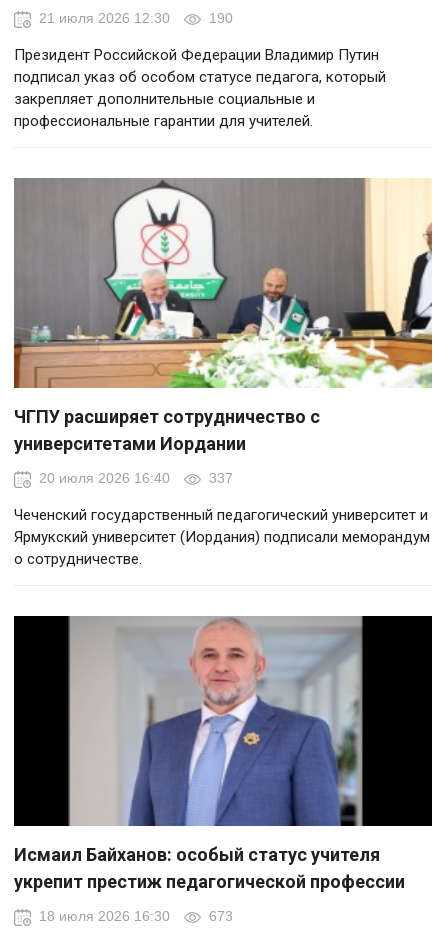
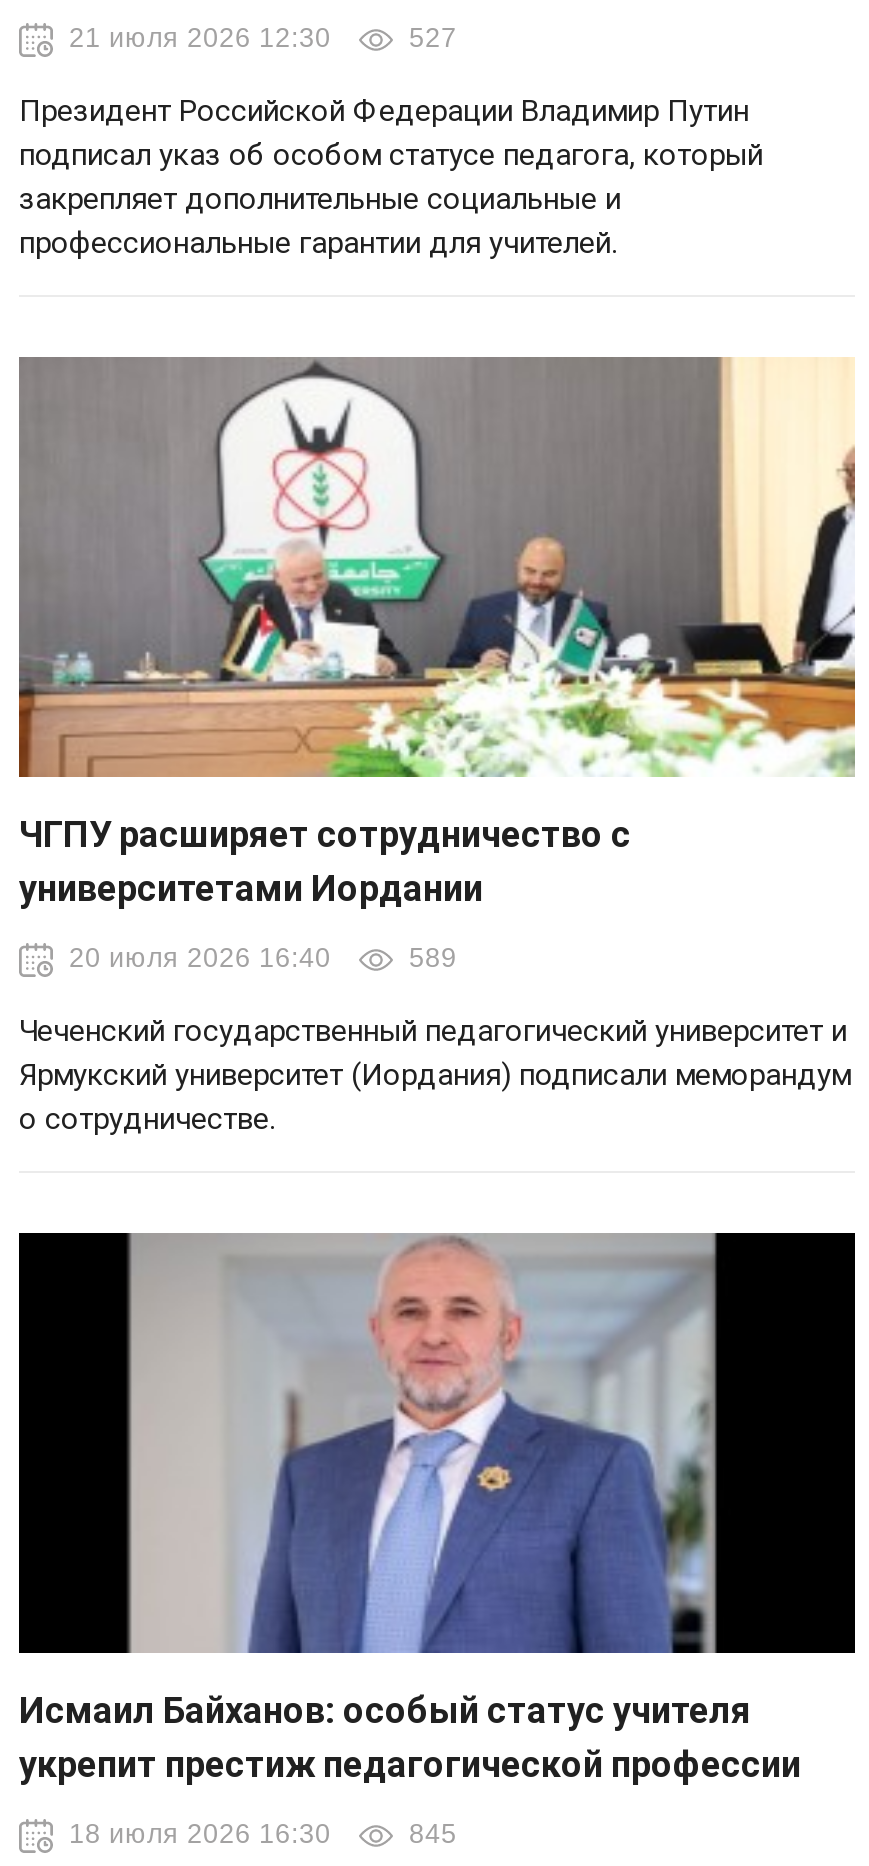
- 190
+ 527

- 337
+ 589

- 673
+ 845
